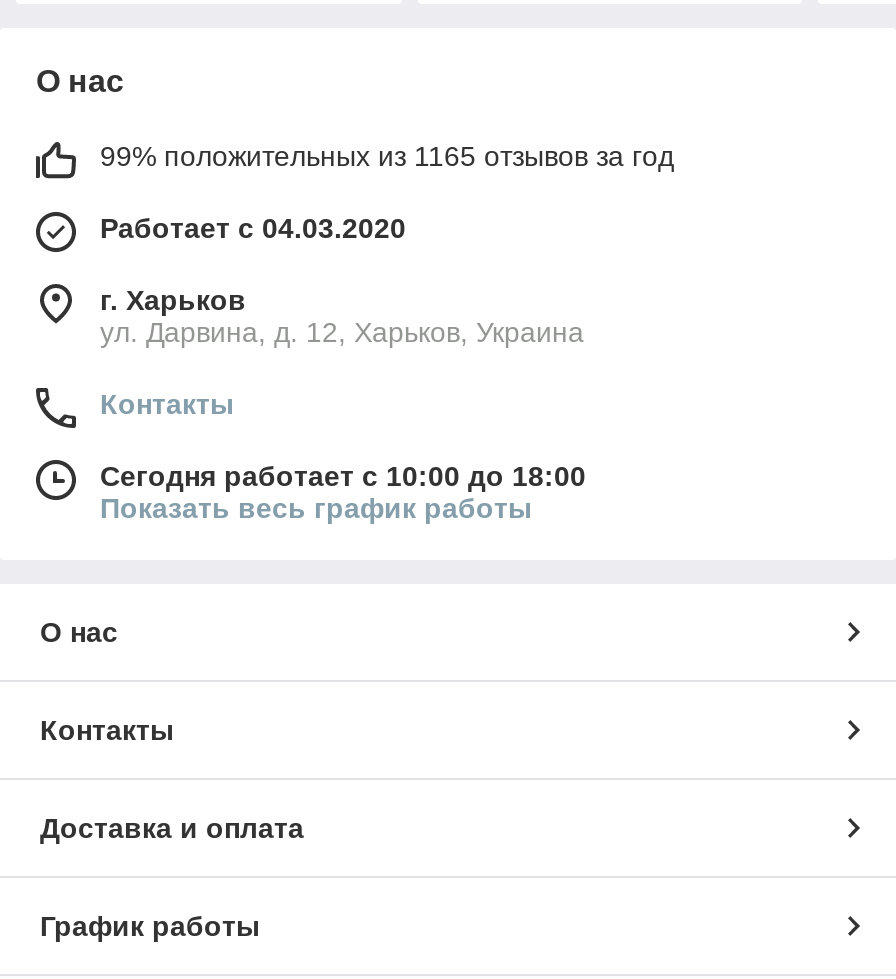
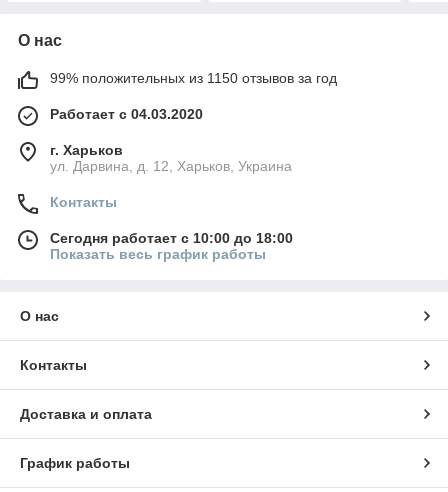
- 99% положительных из 1165 отзывов за год
+ 99% положительных из 1150 отзывов за год
